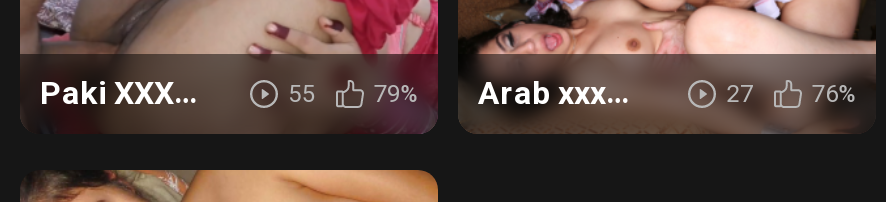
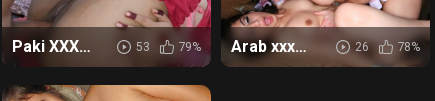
- 55
+ 53

- 27
+ 26

- 76%
+ 78%
